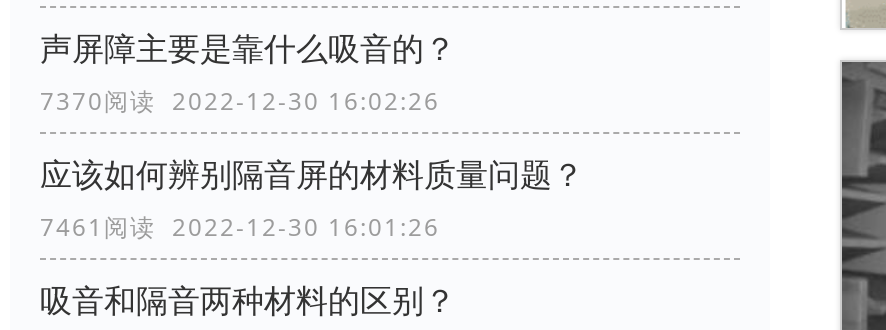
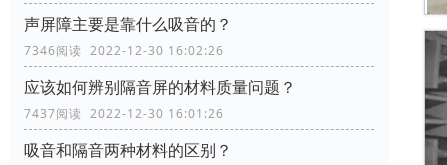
- 7370阅读 2022-12-30 16:02:26
+ 7346阅读 2022-12-30 16:02:26

- 7461阅读 2022-12-30 16:01:26
+ 7437阅读 2022-12-30 16:01:26
